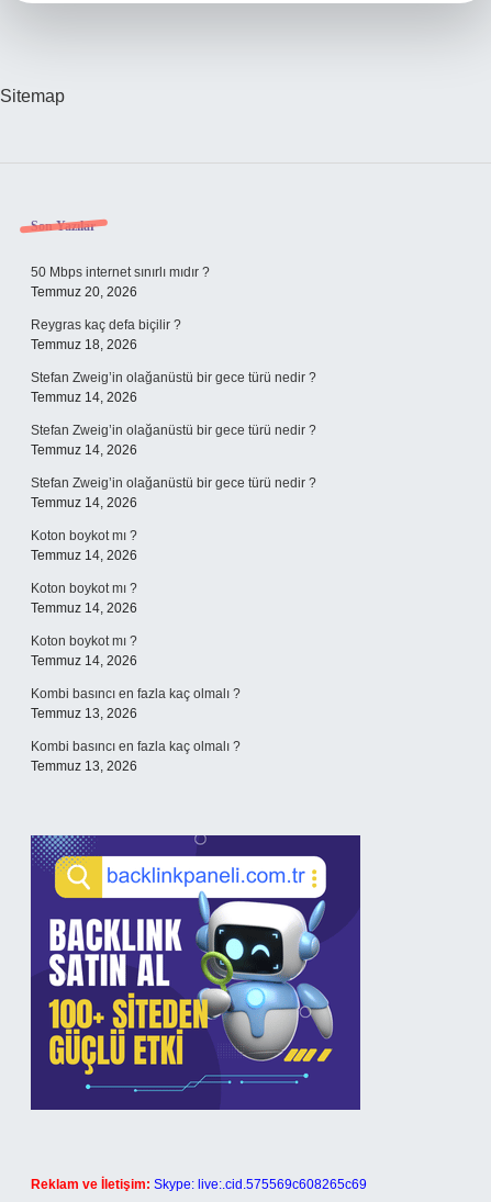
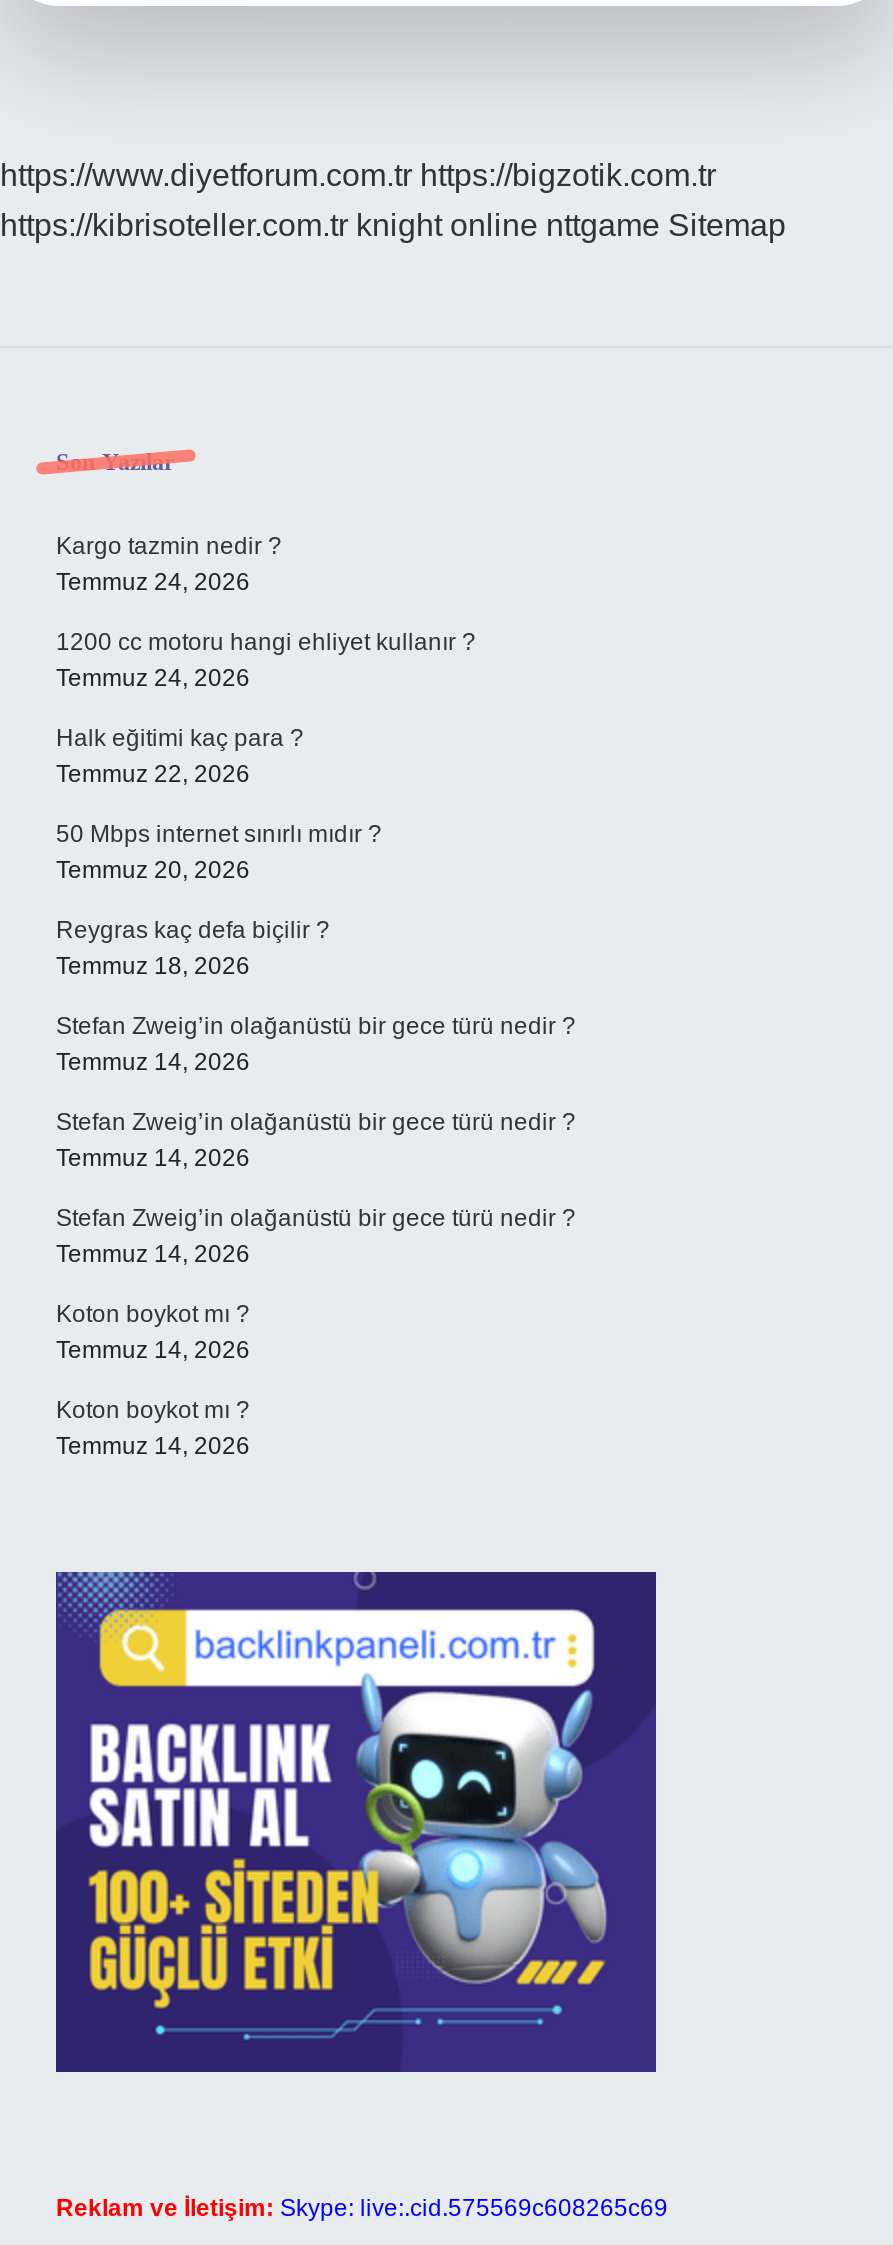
- Sitemap
+ https://www.diyetforum.com.tr https://bigzotik.com.tr
+ https://kibrisoteller.com.tr knight online nttgame Sitemap

+ Kargo tazmin nedir ?
+ Temmuz 24, 2026
+ 1200 cc motoru hangi ehliyet kullanır ?
+ Temmuz 24, 2026
+ Halk eğitimi kaç para ?
+ Temmuz 22, 2026

moved down: 50 Mbps internet sınırlı mıdır ? | Temmuz 20, 2026 | Reygras kaç defa biçilir ? | ... | Koton boykot mı ? | Temmuz 14, 2026

- Koton boykot mı ?
- Temmuz 14, 2026
- Kombi basıncı en fazla kaç olmalı ?
- Temmuz 13, 2026
- Kombi basıncı en fazla kaç olmalı ?
- Temmuz 13, 2026
